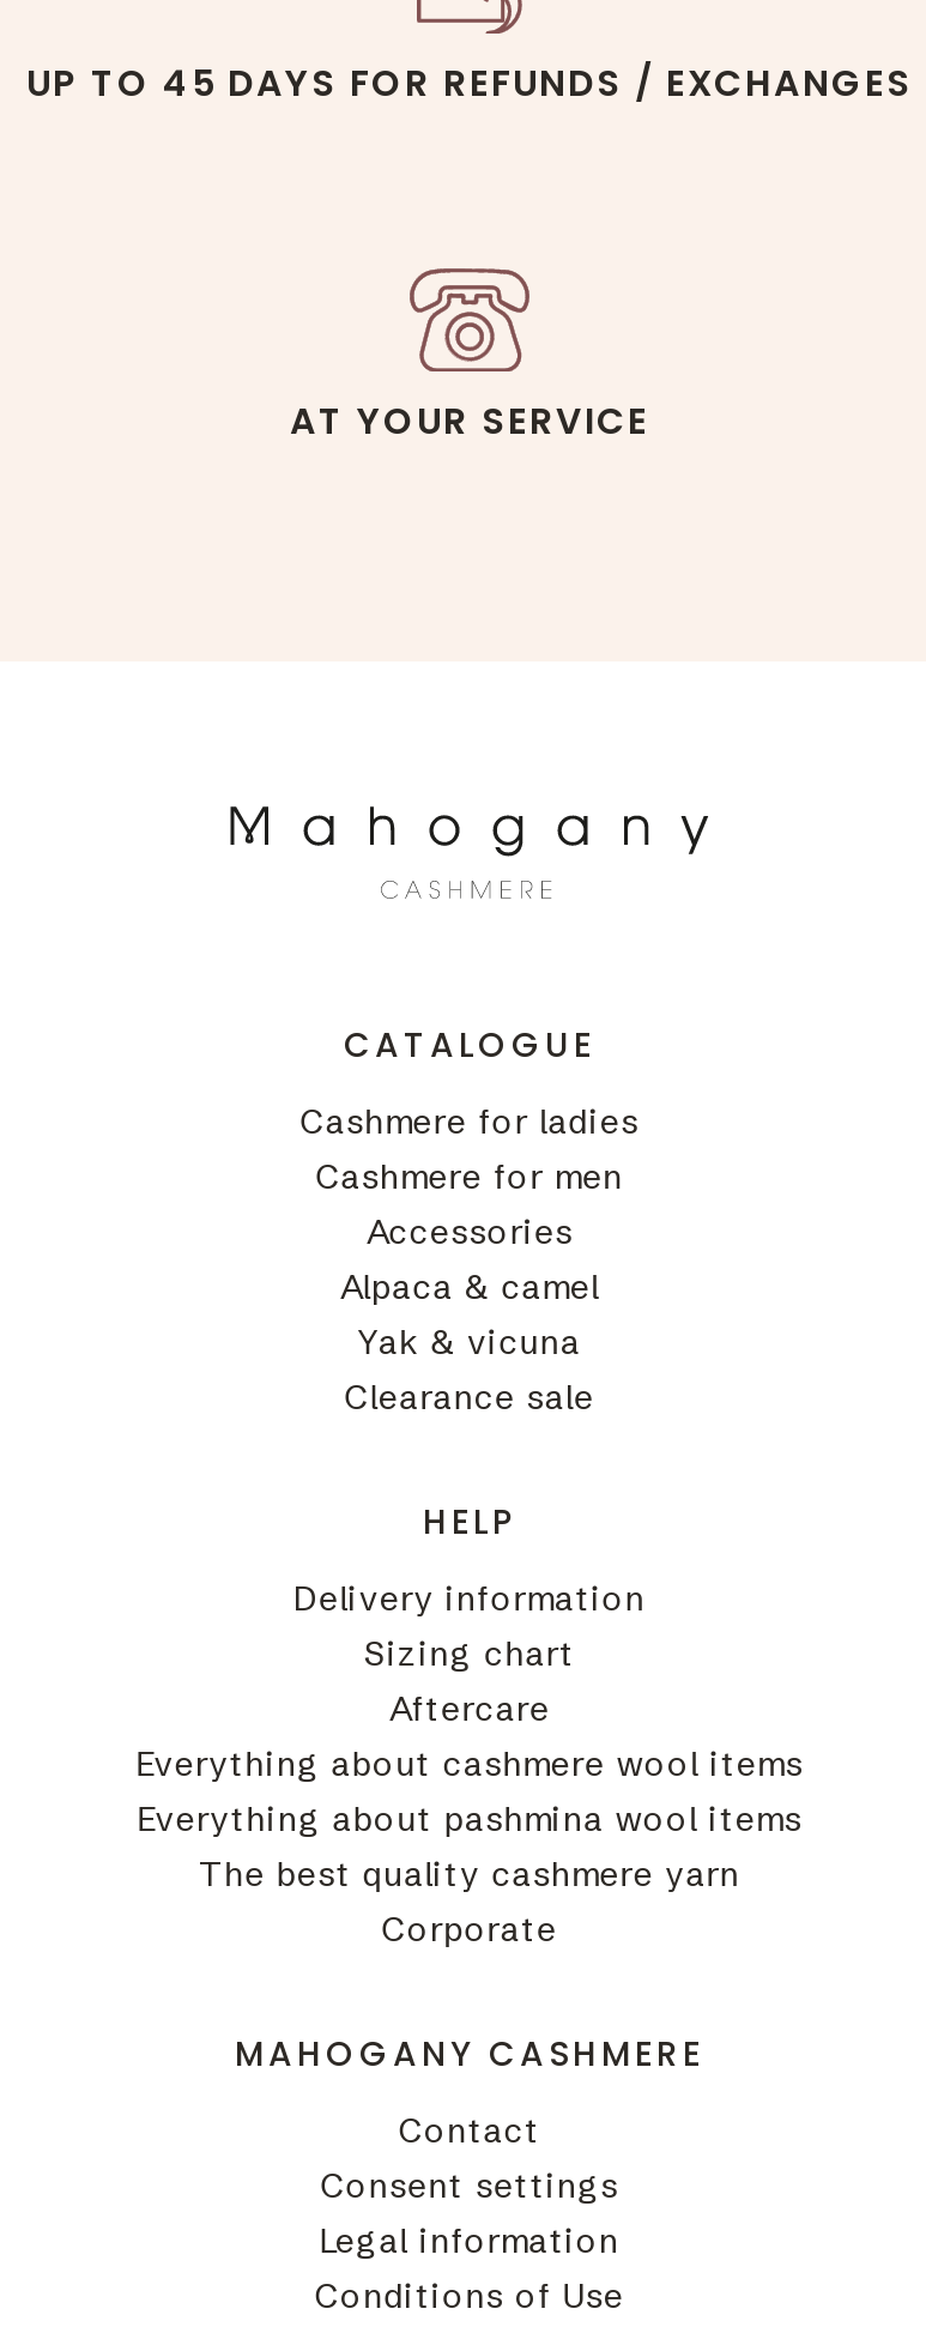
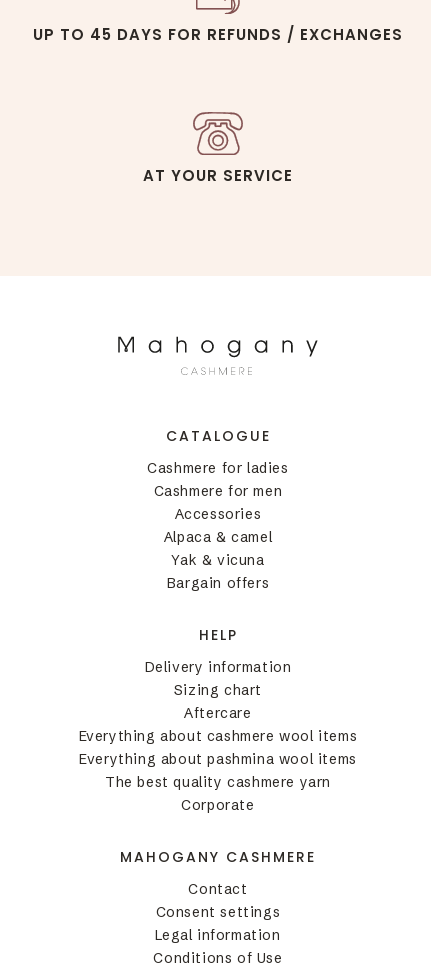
- Clearance sale
+ Bargain offers
